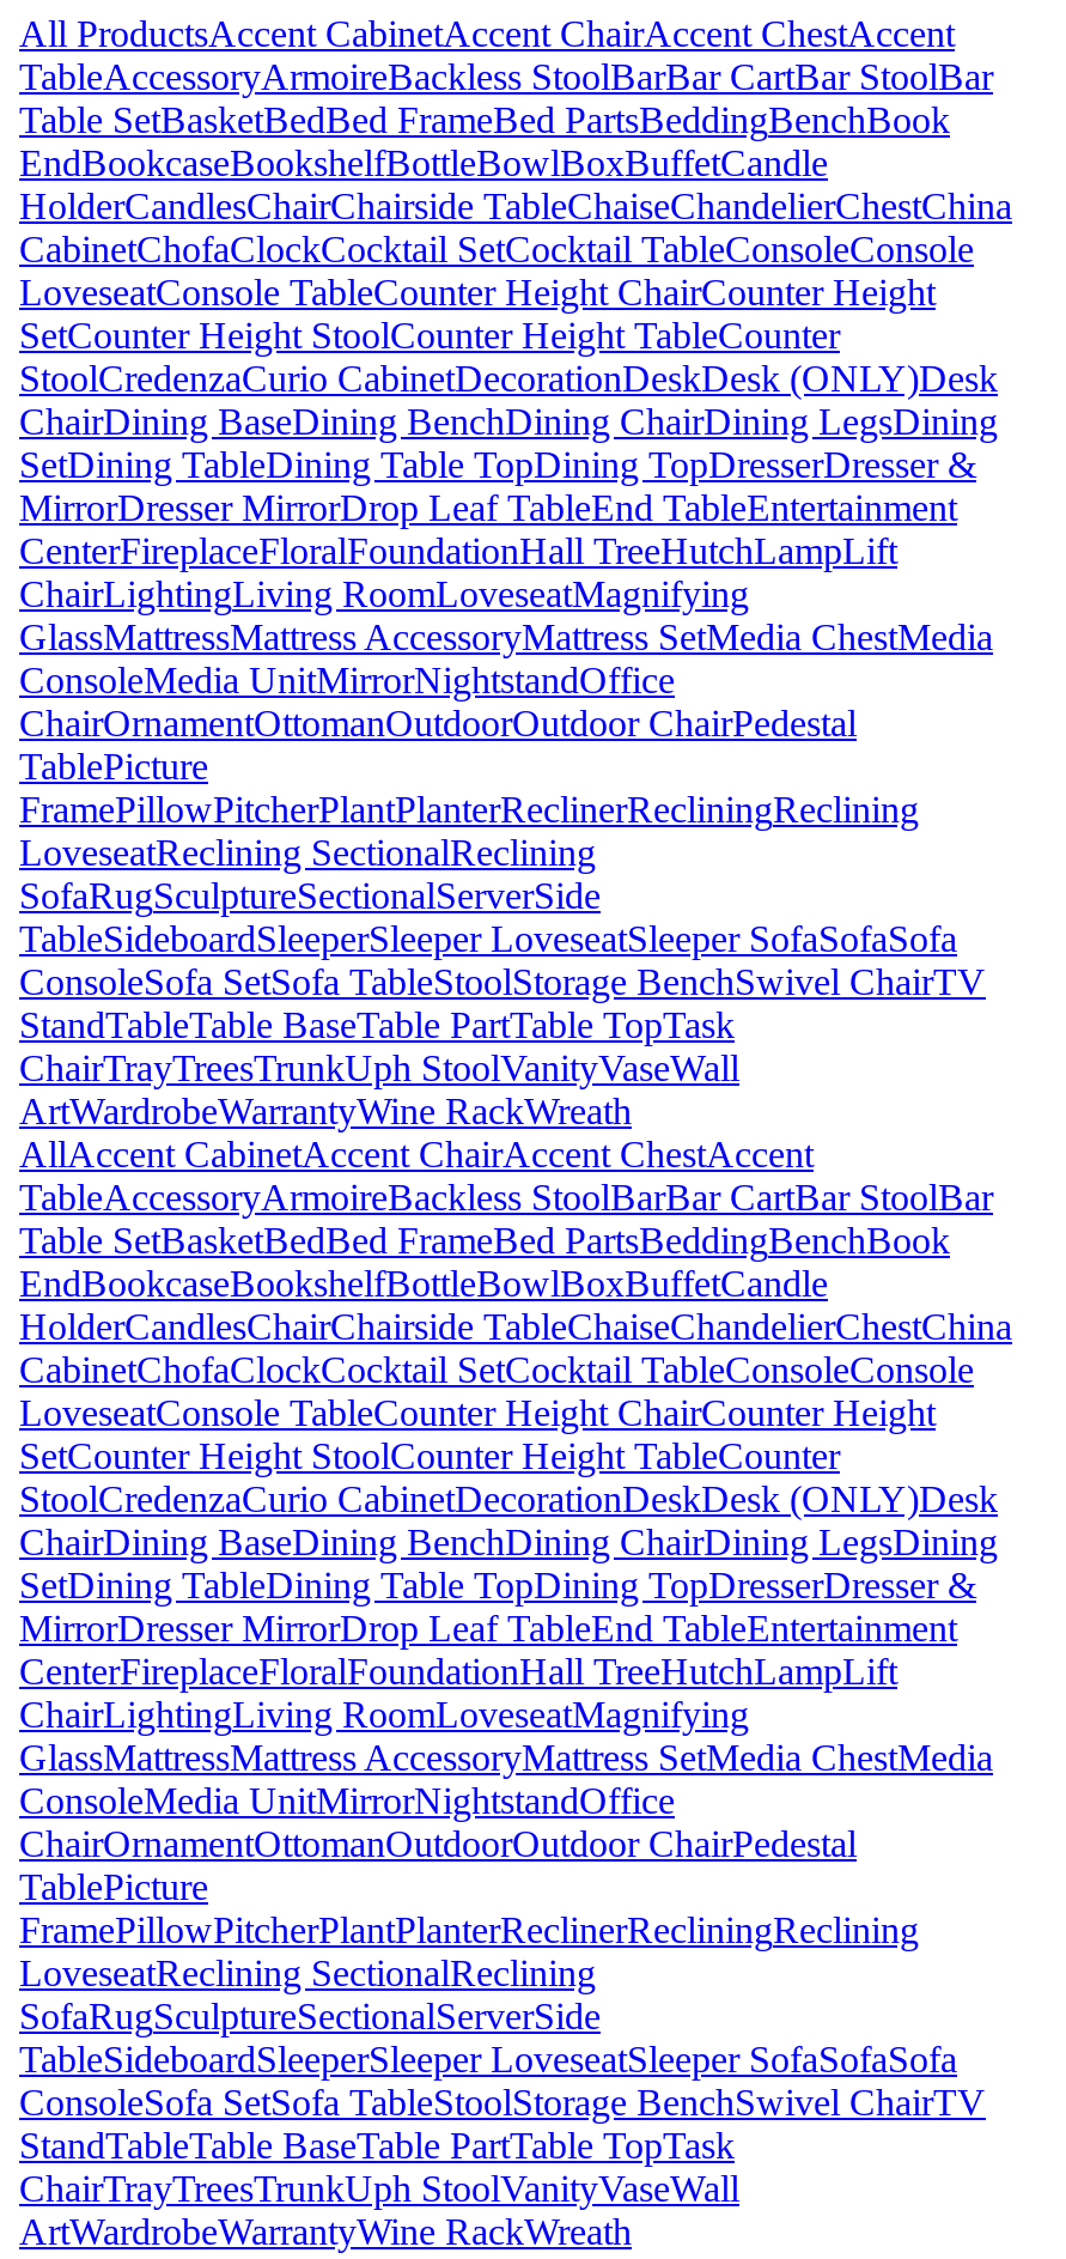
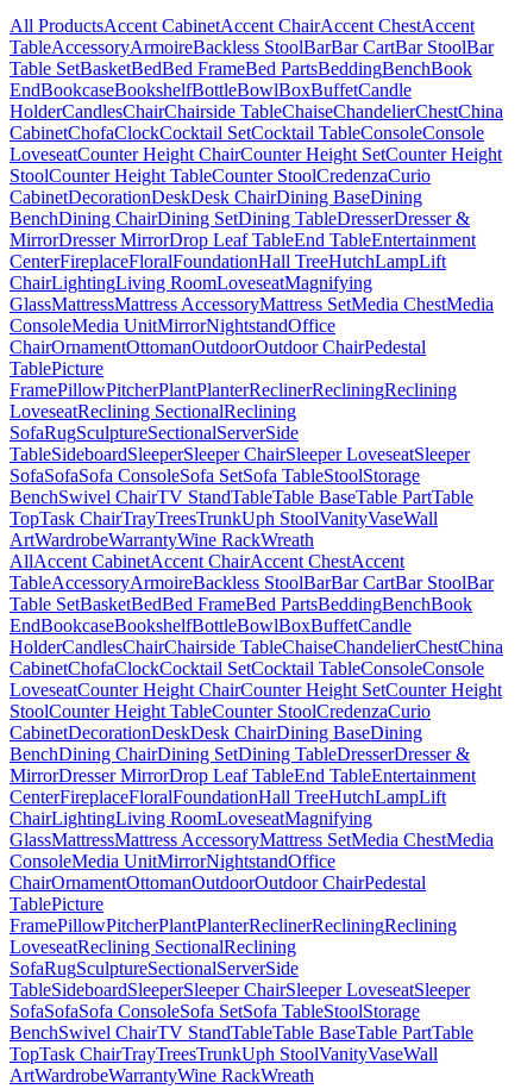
- LoveseatConsole TableCounter Height ChairCounter Height
- SetCounter Height StoolCounter Height TableCounter
- StoolCredenzaCurio CabinetDecorationDeskDesk (ONLY)Desk
- ChairDining BaseDining BenchDining ChairDining LegsDining
- SetDining TableDining Table TopDining TopDresserDresser &
+ LoveseatCounter Height ChairCounter Height SetCounter Height
+ StoolCounter Height TableCounter StoolCredenzaCurio
+ CabinetDecorationDeskDesk ChairDining BaseDining
+ BenchDining ChairDining SetDining TableDresserDresser &

- TableSideboardSleeperSleeper LoveseatSleeper SofaSofaSofa
- ConsoleSofa SetSofa TableStoolStorage BenchSwivel ChairTV
- StandTableTable BaseTable PartTable TopTask
- ChairTrayTreesTrunkUph StoolVanityVaseWall
+ TableSideboardSleeperSleeper ChairSleeper LoveseatSleeper
+ SofaSofaSofa ConsoleSofa SetSofa TableStoolStorage
+ BenchSwivel ChairTV StandTableTable BaseTable PartTable
+ TopTask ChairTrayTreesTrunk Uph StoolVanityVaseWall

- LoveseatConsole TableCounter Height ChairCounter Height
- SetCounter Height StoolCounter Height TableCounter
- StoolCredenzaCurio CabinetDecorationDeskDesk (ONLY)Desk
- ChairDining BaseDining BenchDining ChairDining LegsDining
- SetDining TableDining Table TopDining TopDresserDresser &
+ LoveseatCounter Height ChairCounter Height SetCounter Height
+ StoolCounter Height TableCounter StoolCredenzaCurio
+ CabinetDecorationDeskDesk ChairDining BaseDining
+ BenchDining ChairDining SetDining TableDresserDresser &

- TableSideboardSleeperSleeper LoveseatSleeper SofaSofaSofa
- ConsoleSofa SetSofa TableStoolStorage BenchSwivel ChairTV
- StandTableTable BaseTable PartTable TopTask
- ChairTrayTreesTrunkUph StoolVanityVaseWall
+ TableSideboardSleeperSleeper ChairSleeper LoveseatSleeper
+ SofaSofaSofa ConsoleSofa SetSofa TableStoolStorage
+ BenchSwivel ChairTV StandTableTable BaseTable PartTable
+ TopTask ChairTrayTreesTrunk Uph StoolVanityVaseWall
